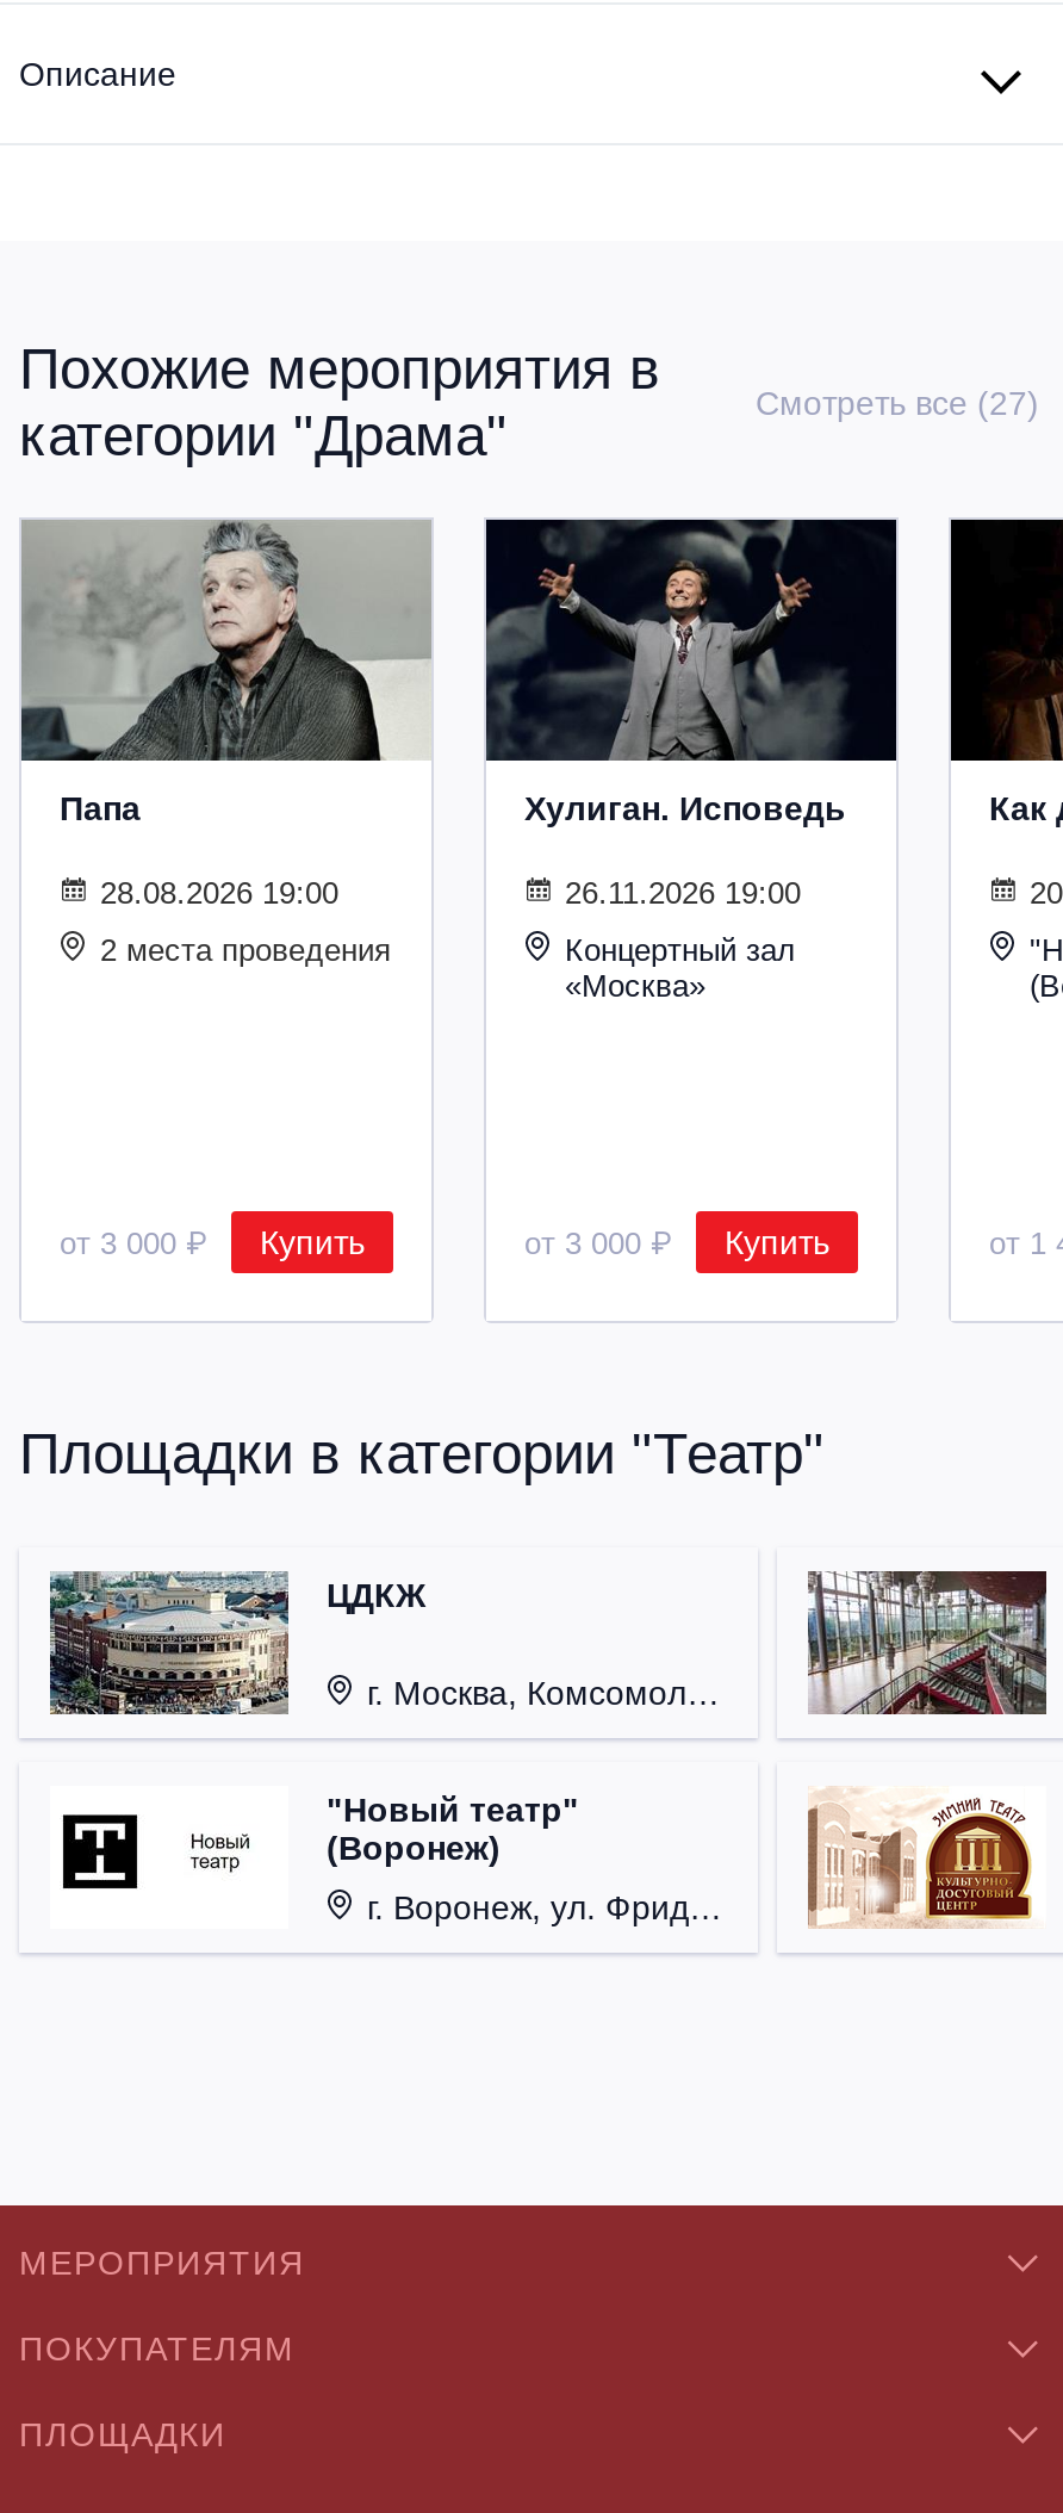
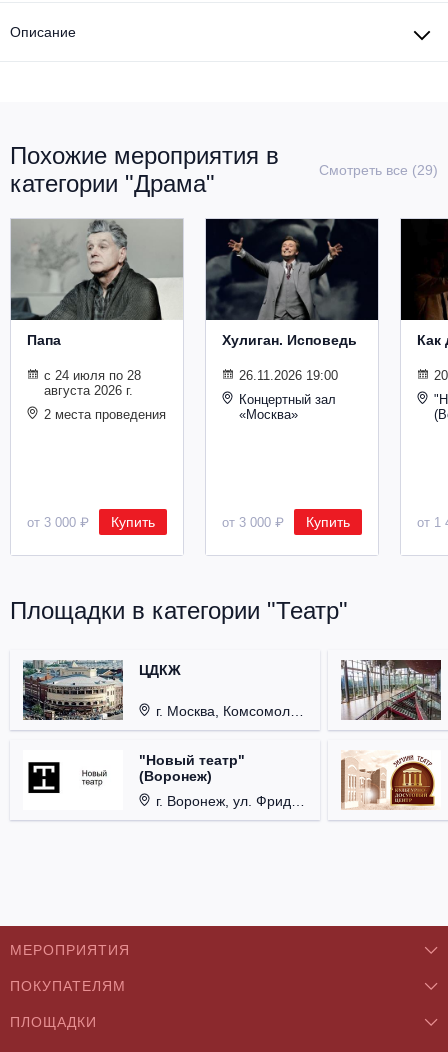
- Смотреть все (27)
+ Смотреть все (29)

- 28.08.2026 19:00
+ с 24 июля по 28
+ августа 2026 г.
